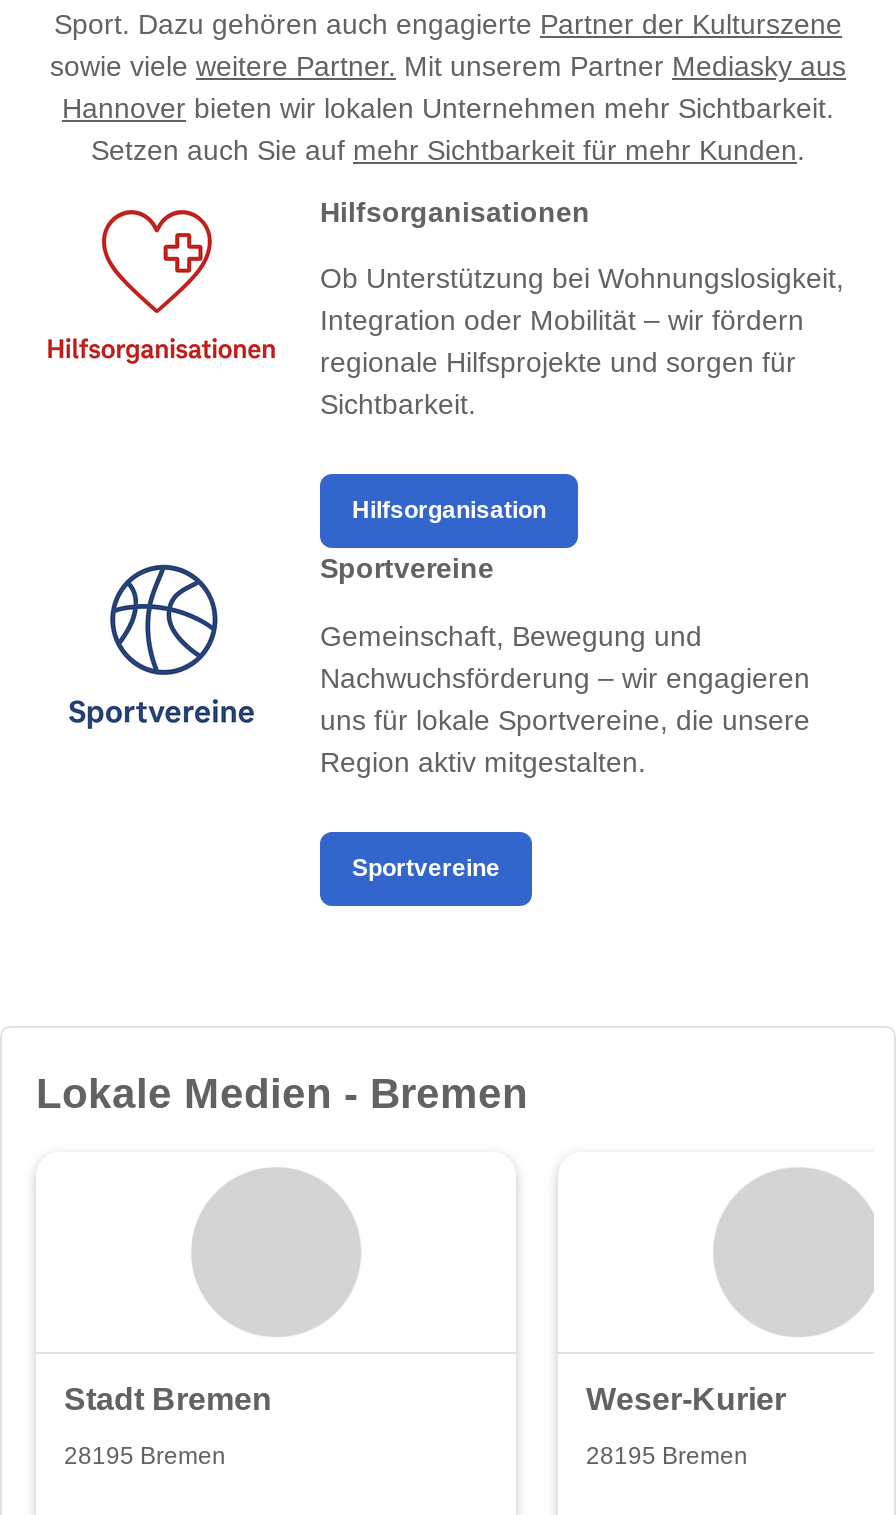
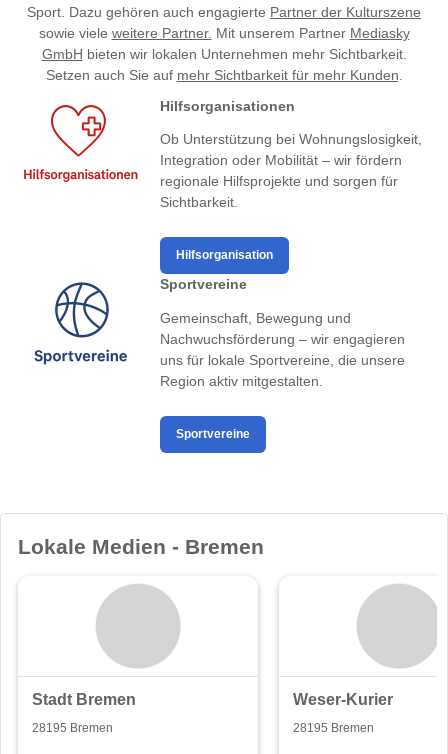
- sowie viele weitere Partner. Mit unserem Partner Mediasky aus
- Hannover bieten wir lokalen Unternehmen mehr Sichtbarkeit.
+ sowie viele weitere Partner. Mit unserem Partner Mediasky
+ GmbH bieten wir lokalen Unternehmen mehr Sichtbarkeit.
